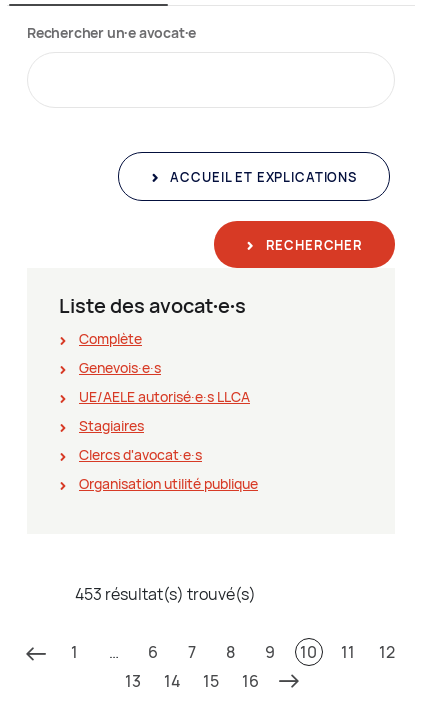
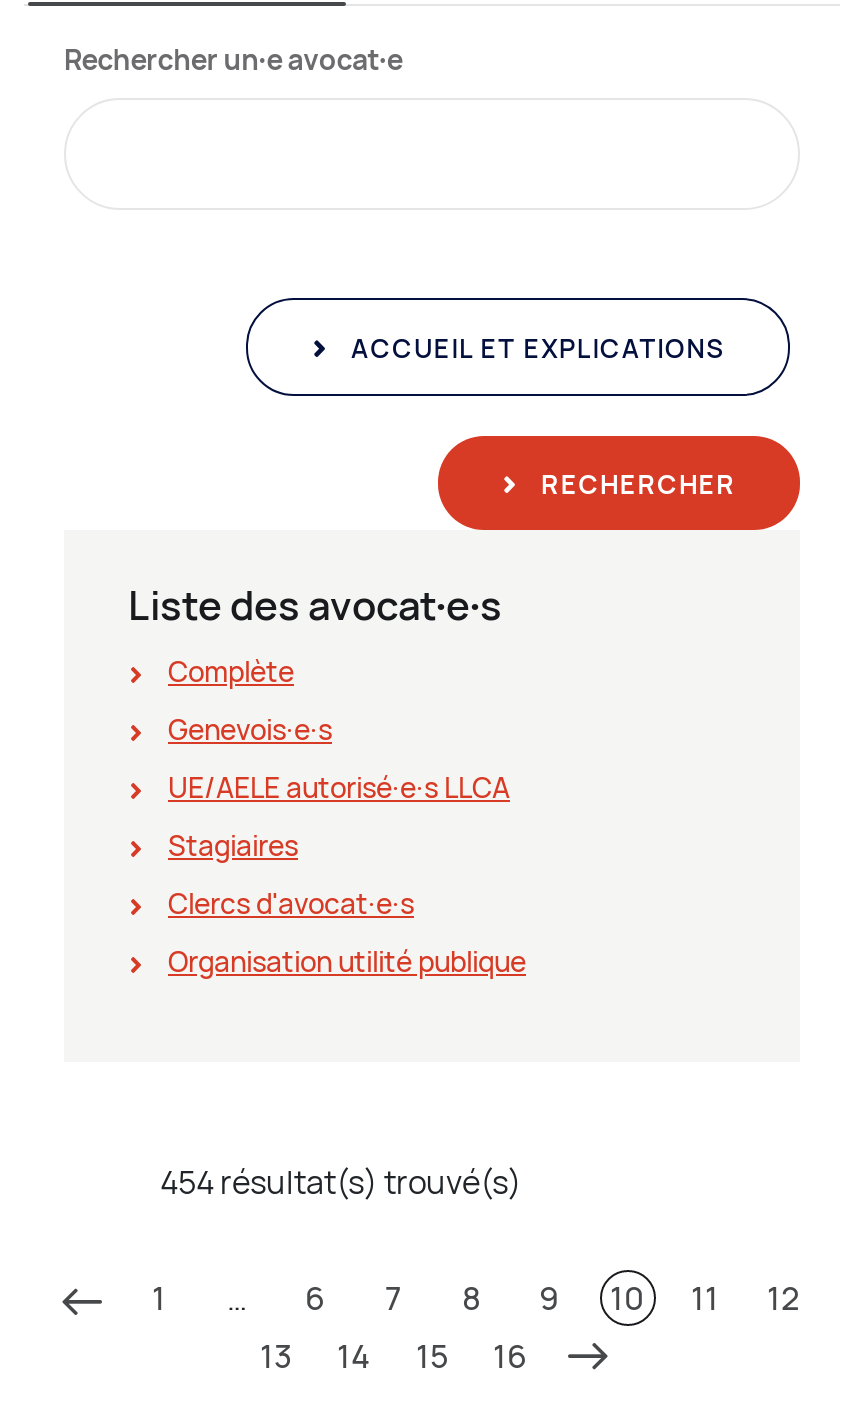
- 453 résultat(s) trouvé(s)
+ 454 résultat(s) trouvé(s)
